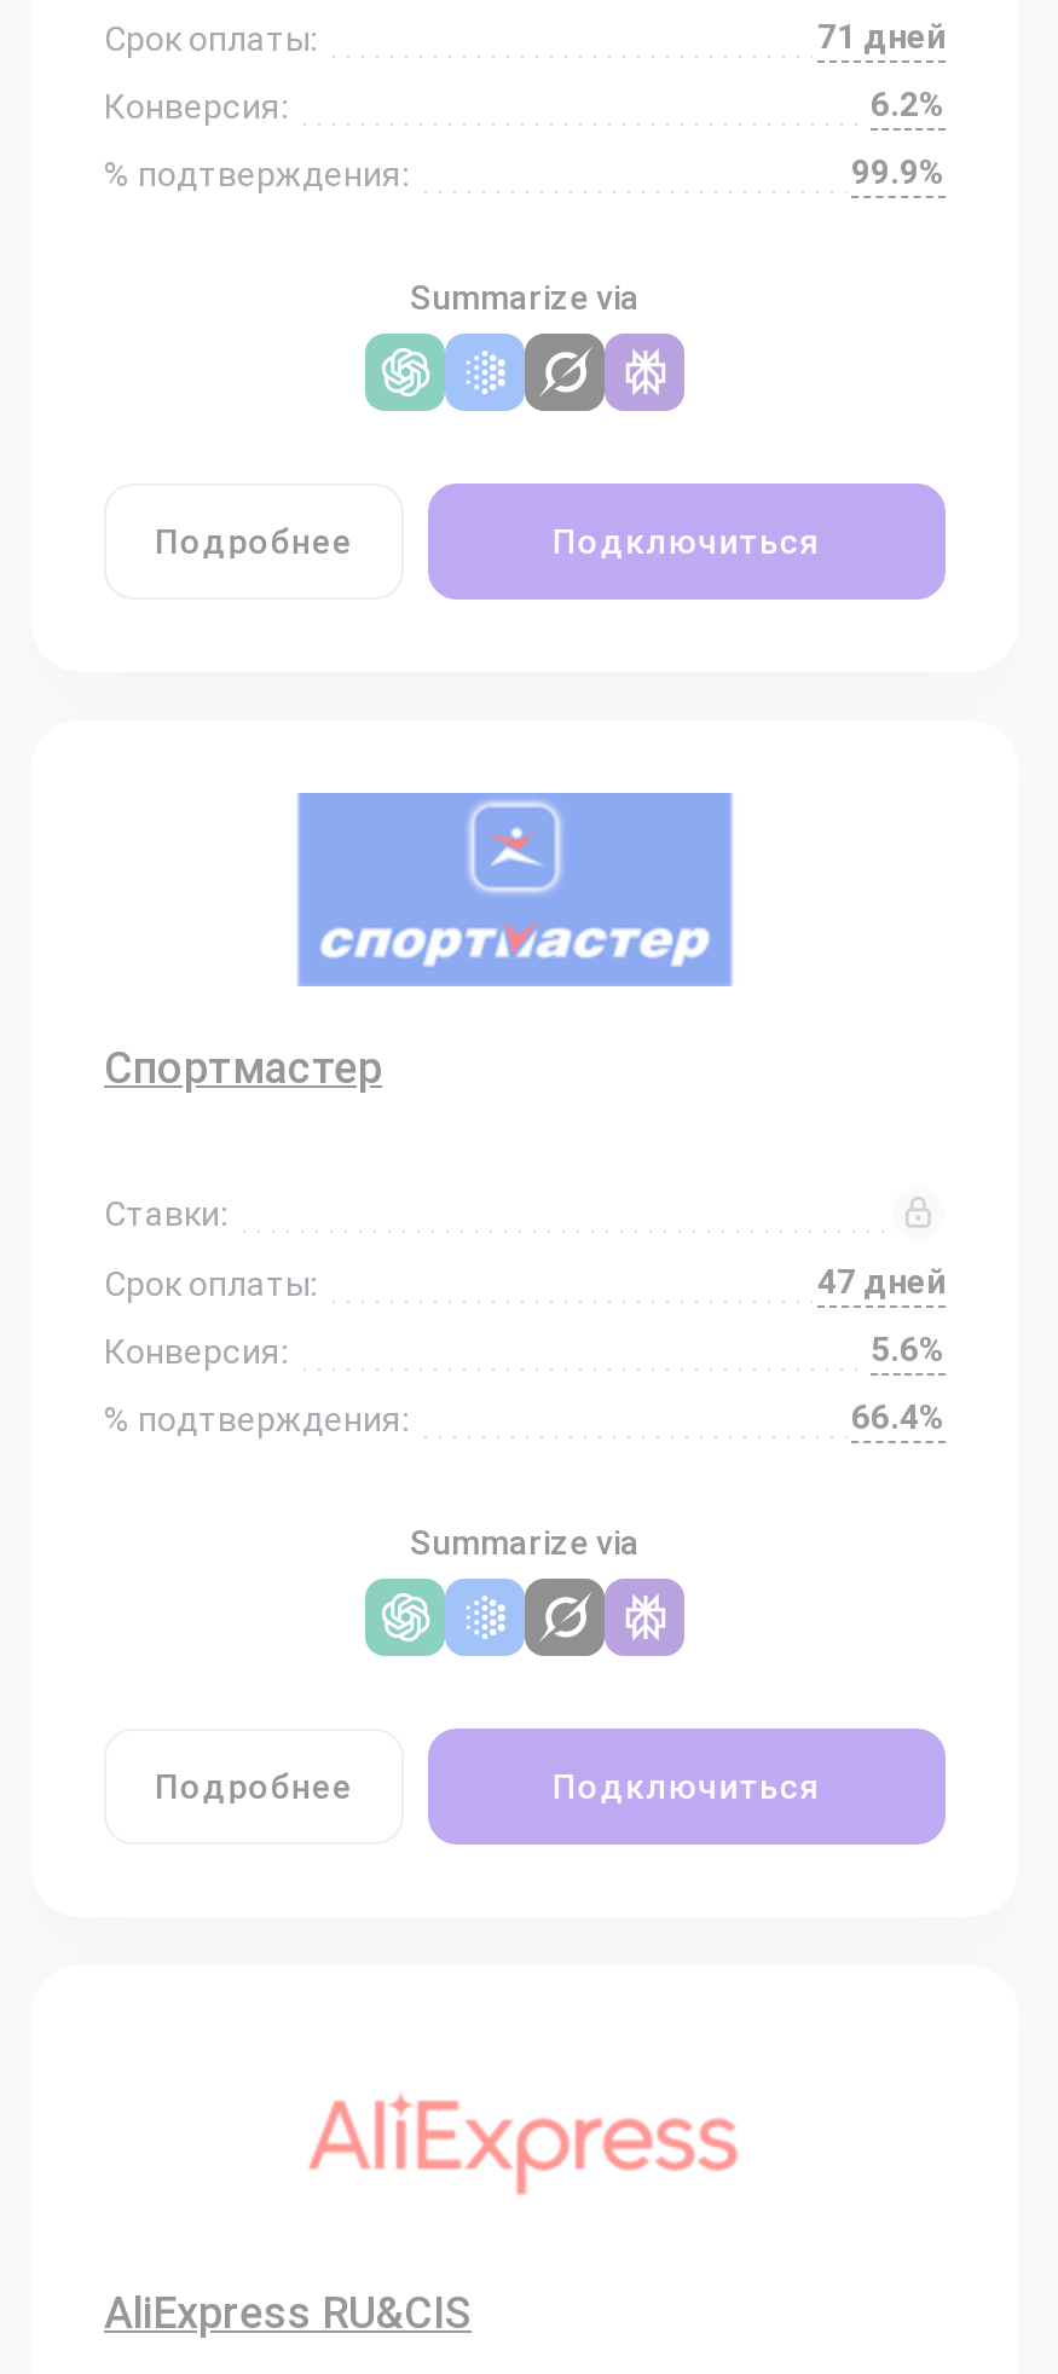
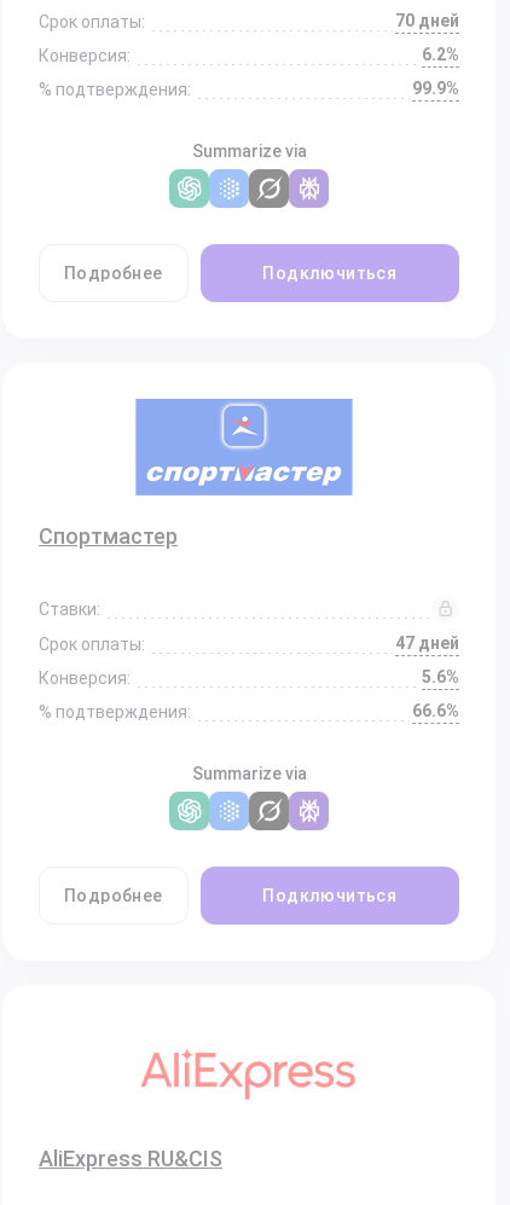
- 71 дней
+ 70 дней

- 66.4%
+ 66.6%
